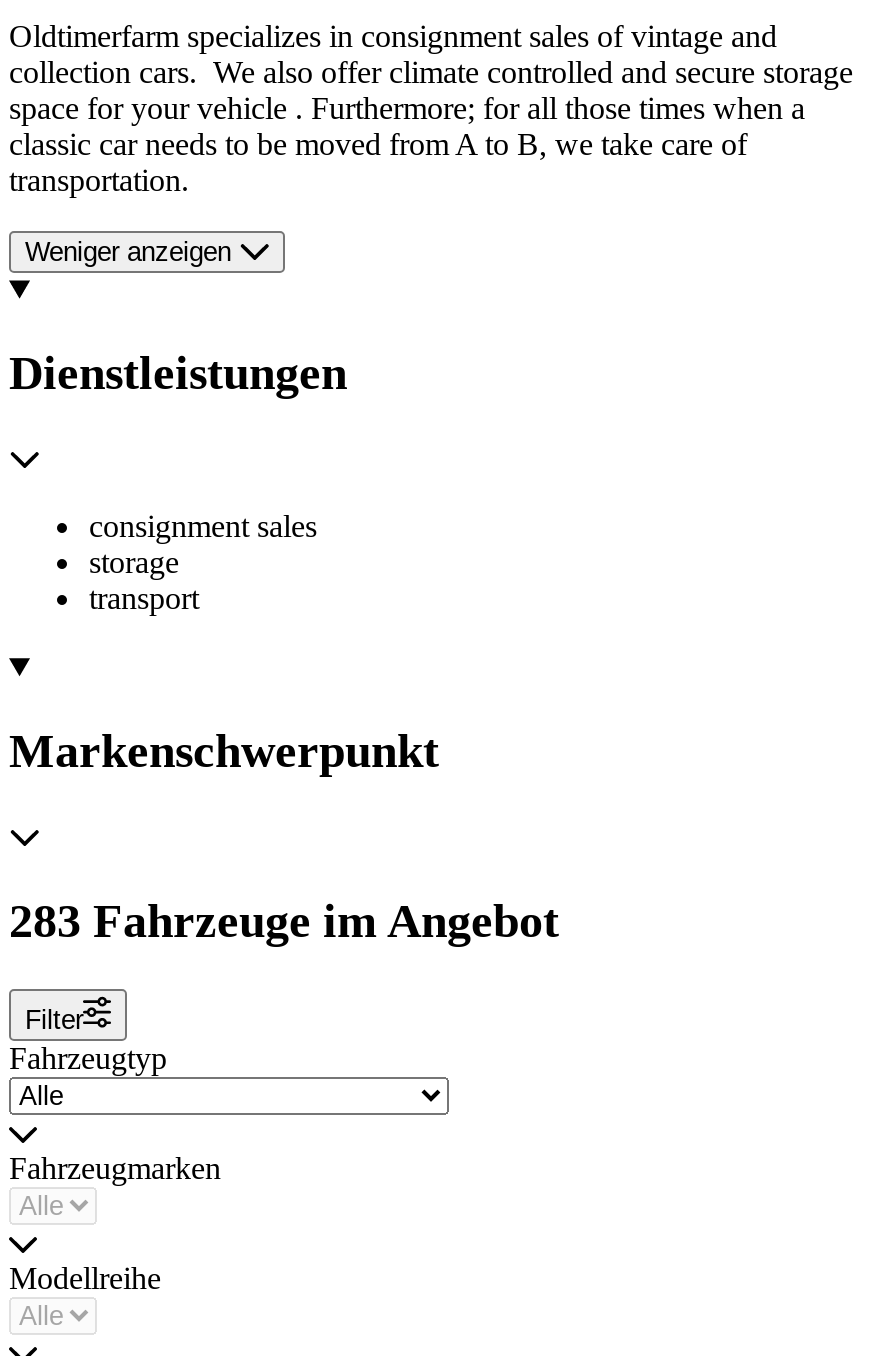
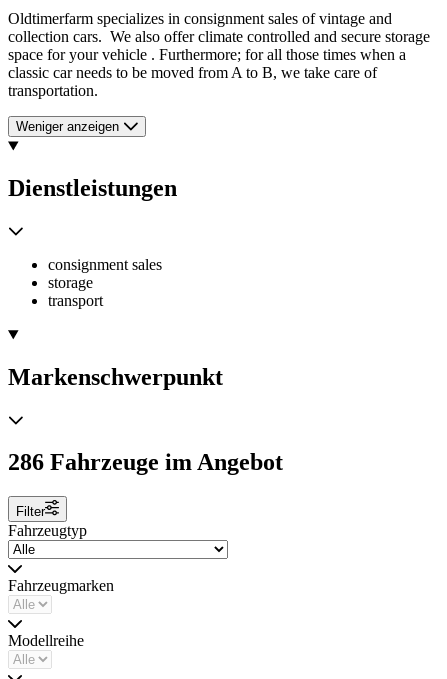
- 283 Fahrzeuge im Angebot
+ 286 Fahrzeuge im Angebot
